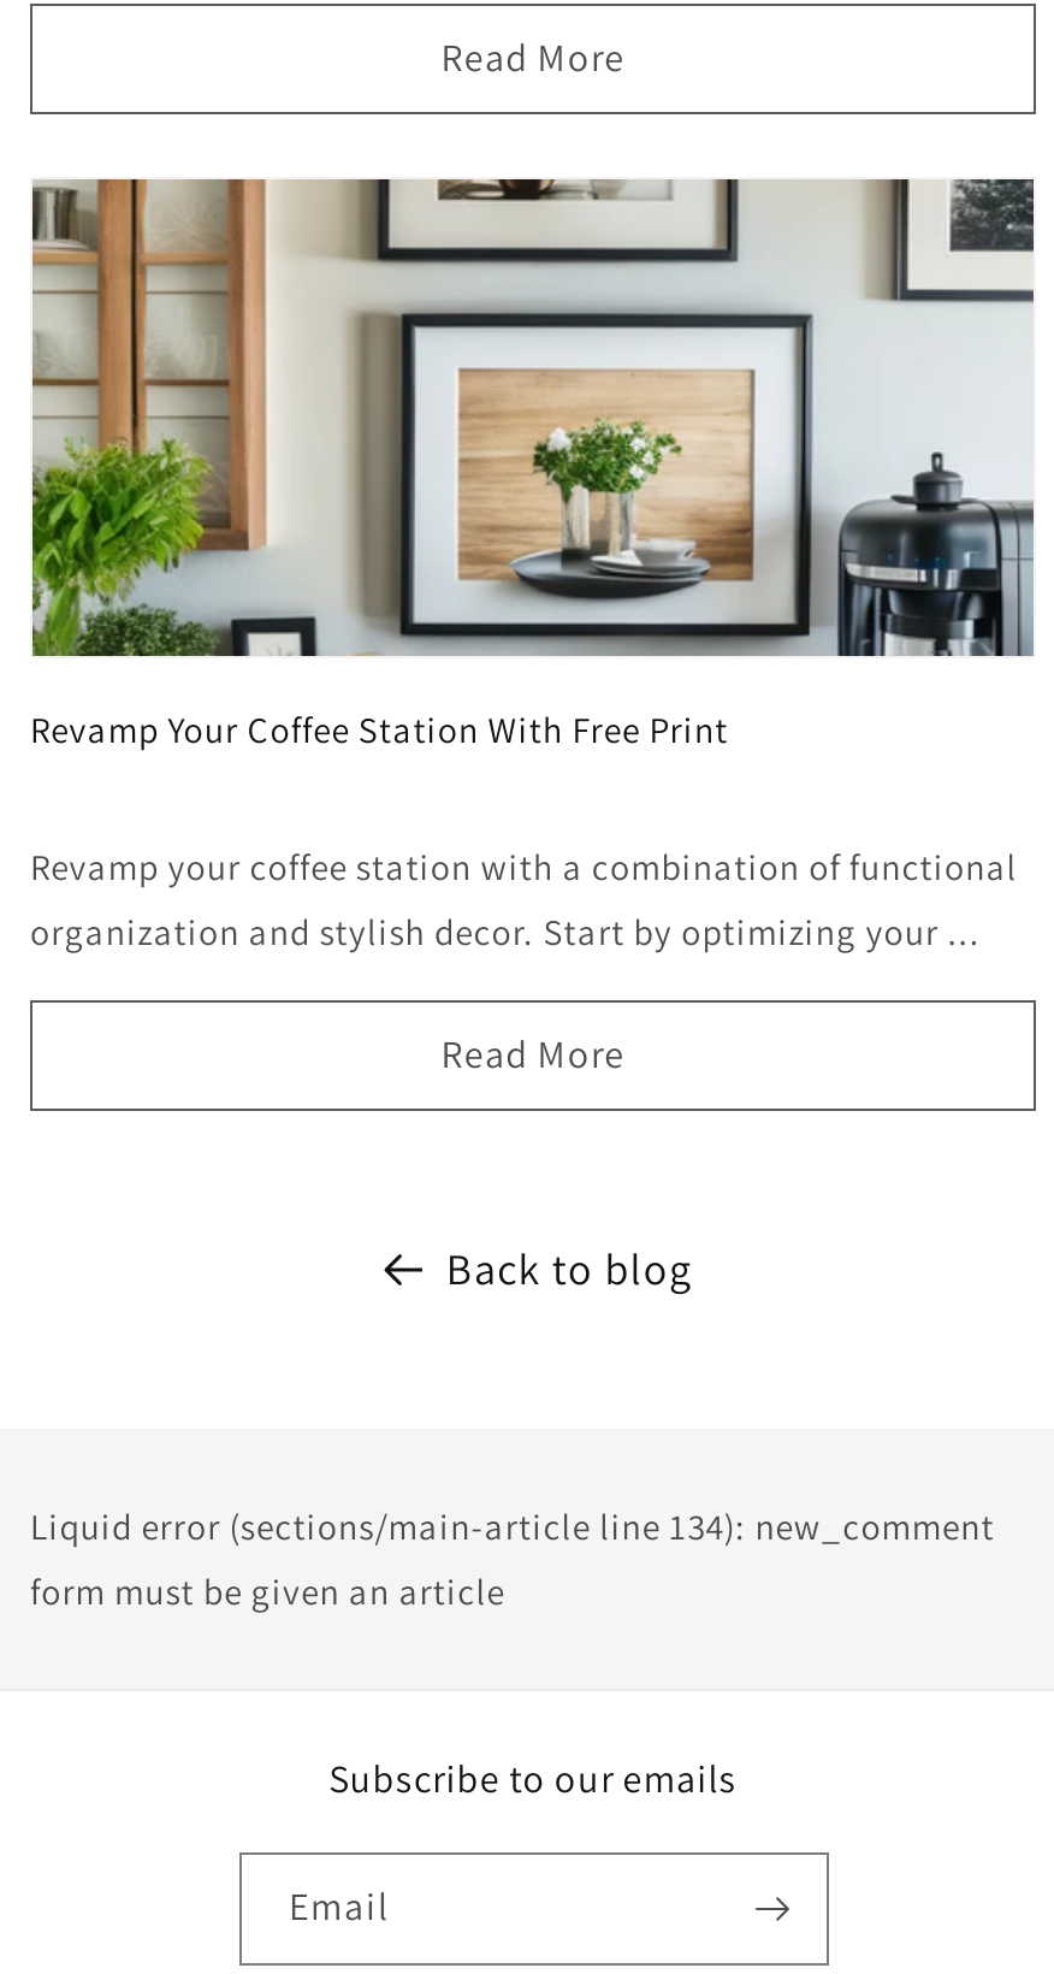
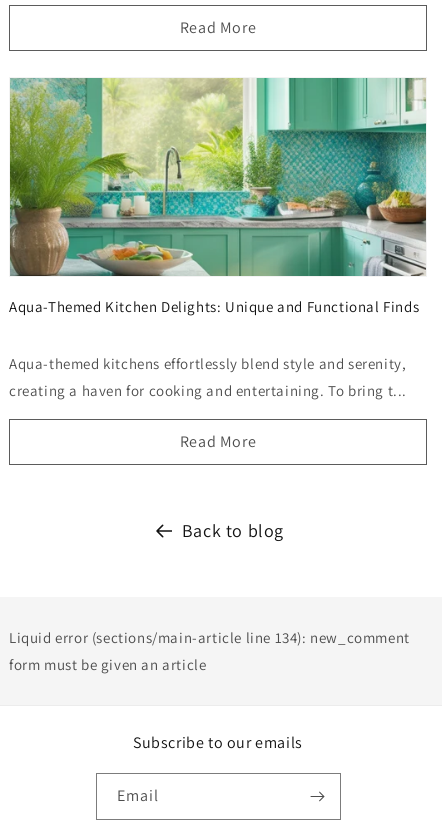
- [image]
- Revamp Your Coffee Station With Free Print
+ [image]
+ Aqua-Themed Kitchen Delights: Unique and Functional Finds

- Revamp your coffee station with a combination of functional
- organization and stylish decor. Start by optimizing your ...
+ Aqua-themed kitchens effortlessly blend style and serenity,
+ creating a haven for cooking and entertaining. To bring t...
